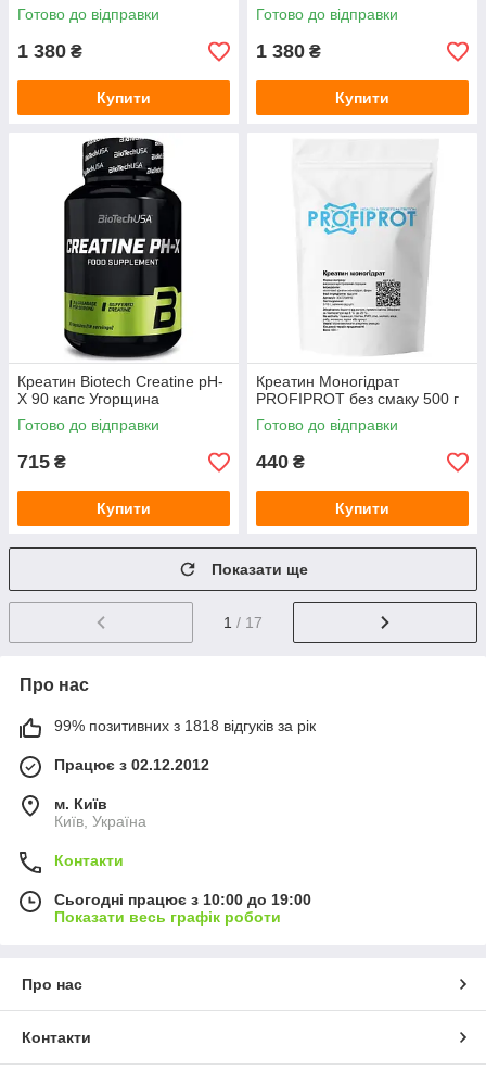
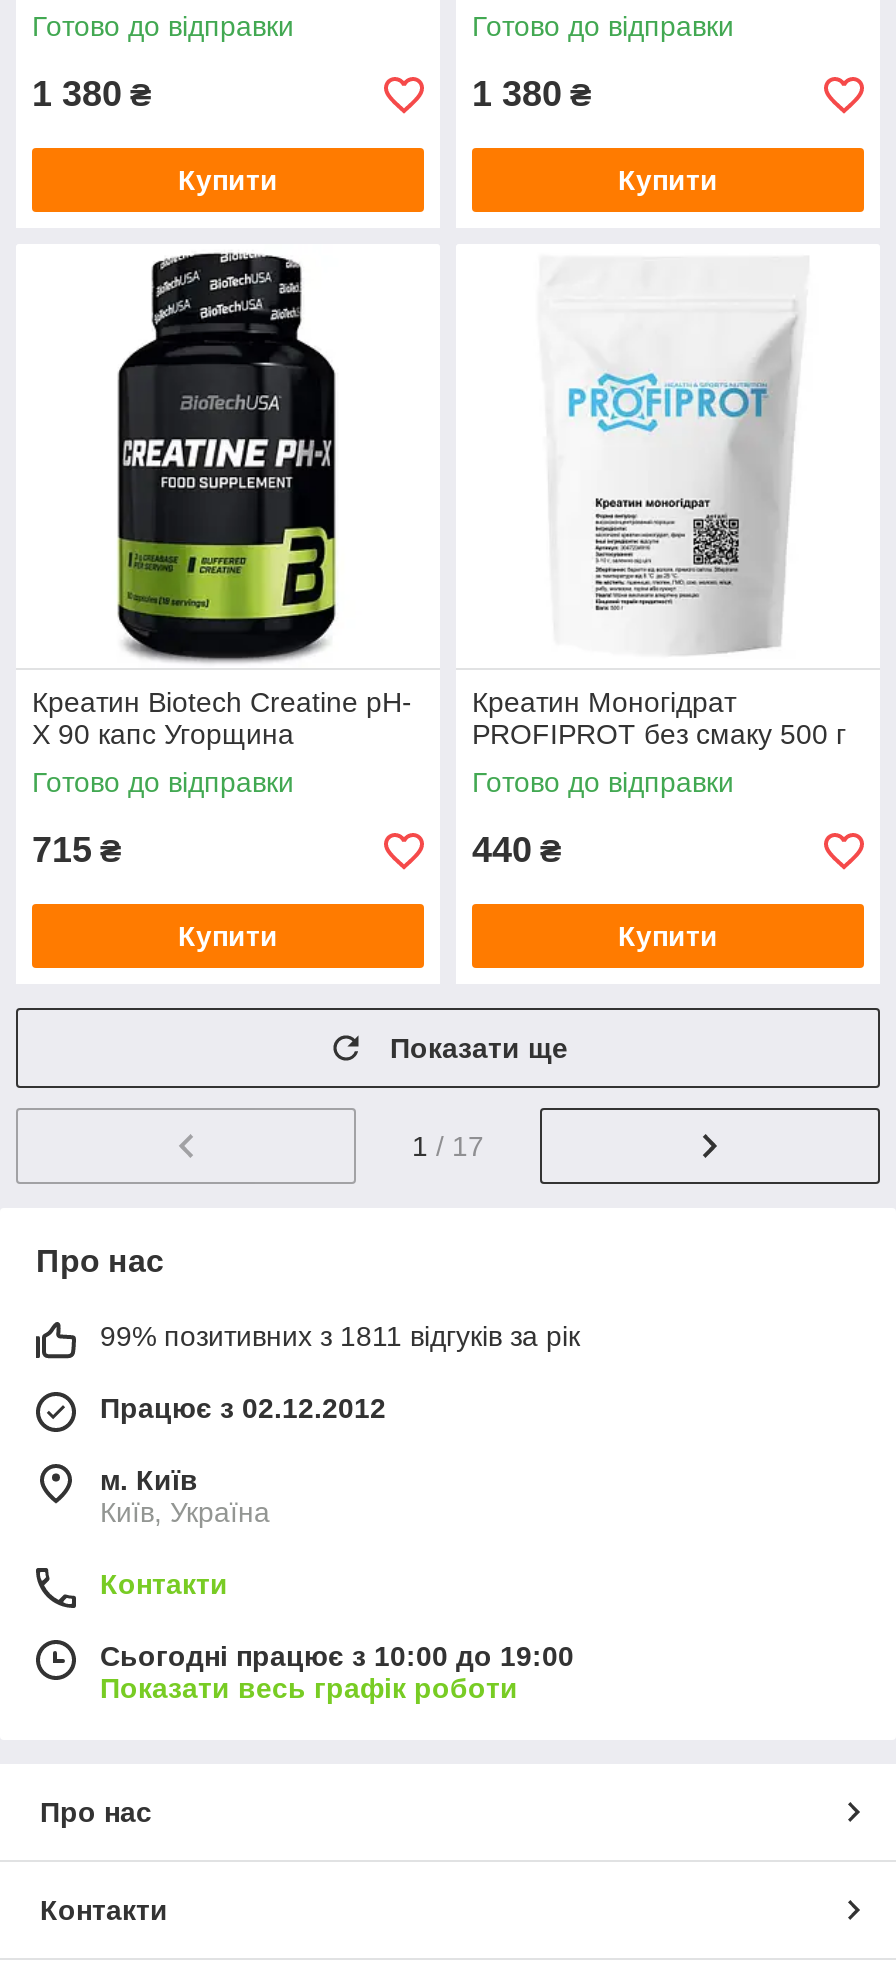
- 99% позитивних з 1818 відгуків за рік
+ 99% позитивних з 1811 відгуків за рік
